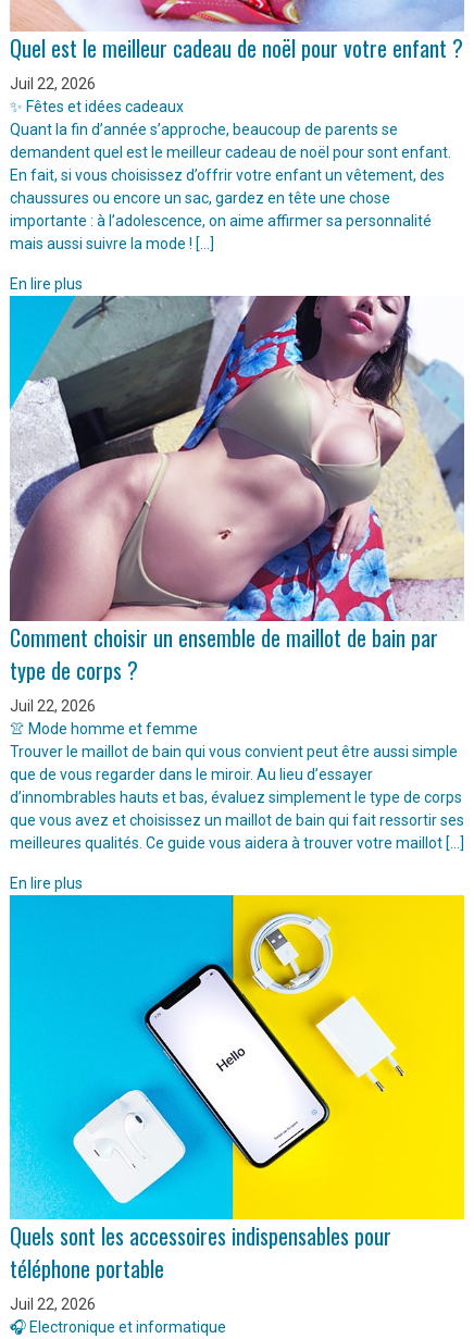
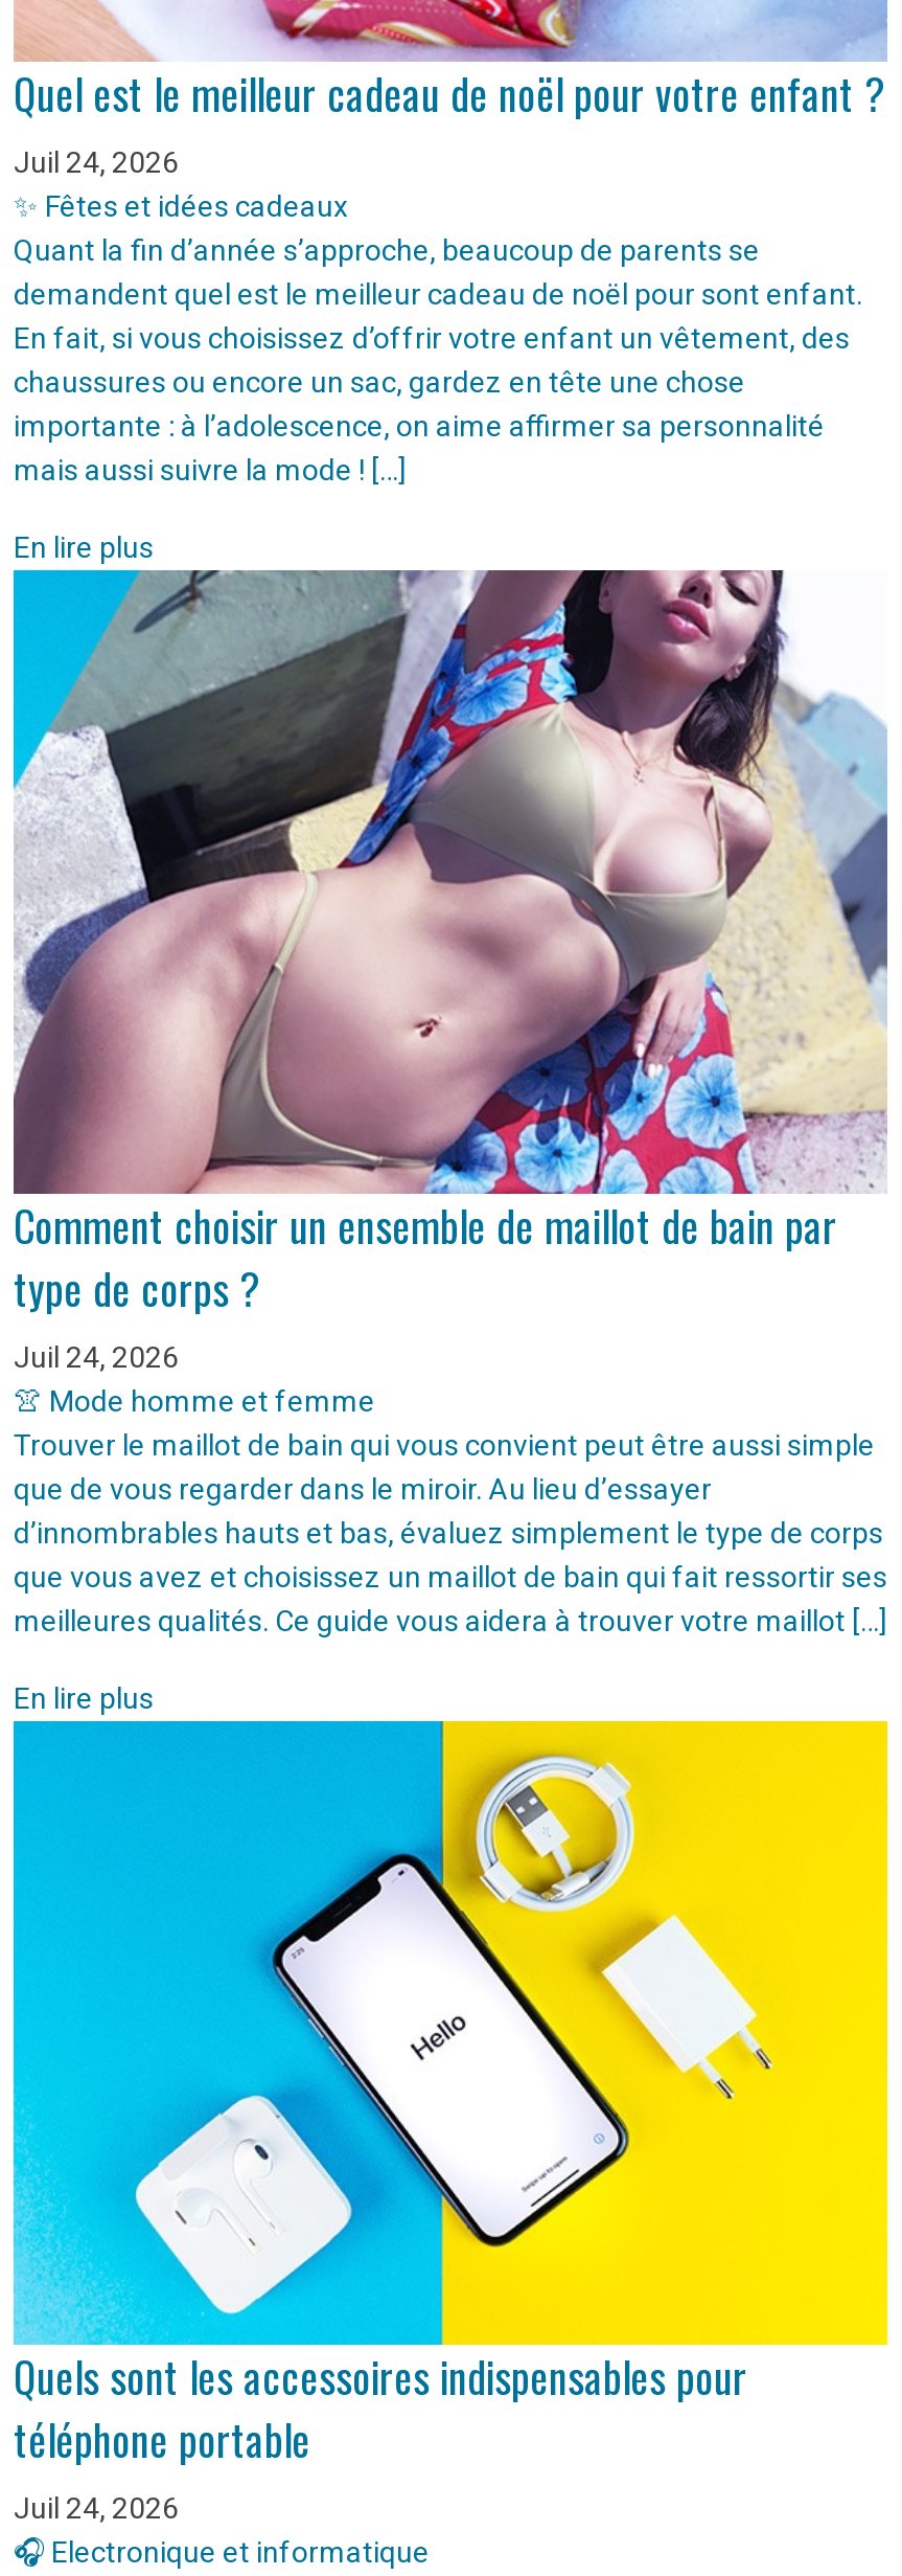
- Juil 22, 2026
+ Juil 24, 2026

- Juil 22, 2026
+ Juil 24, 2026

- Juil 22, 2026
+ Juil 24, 2026
